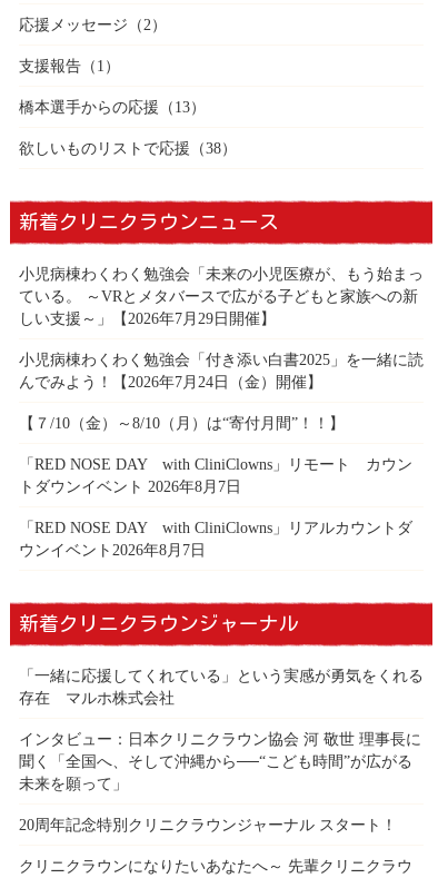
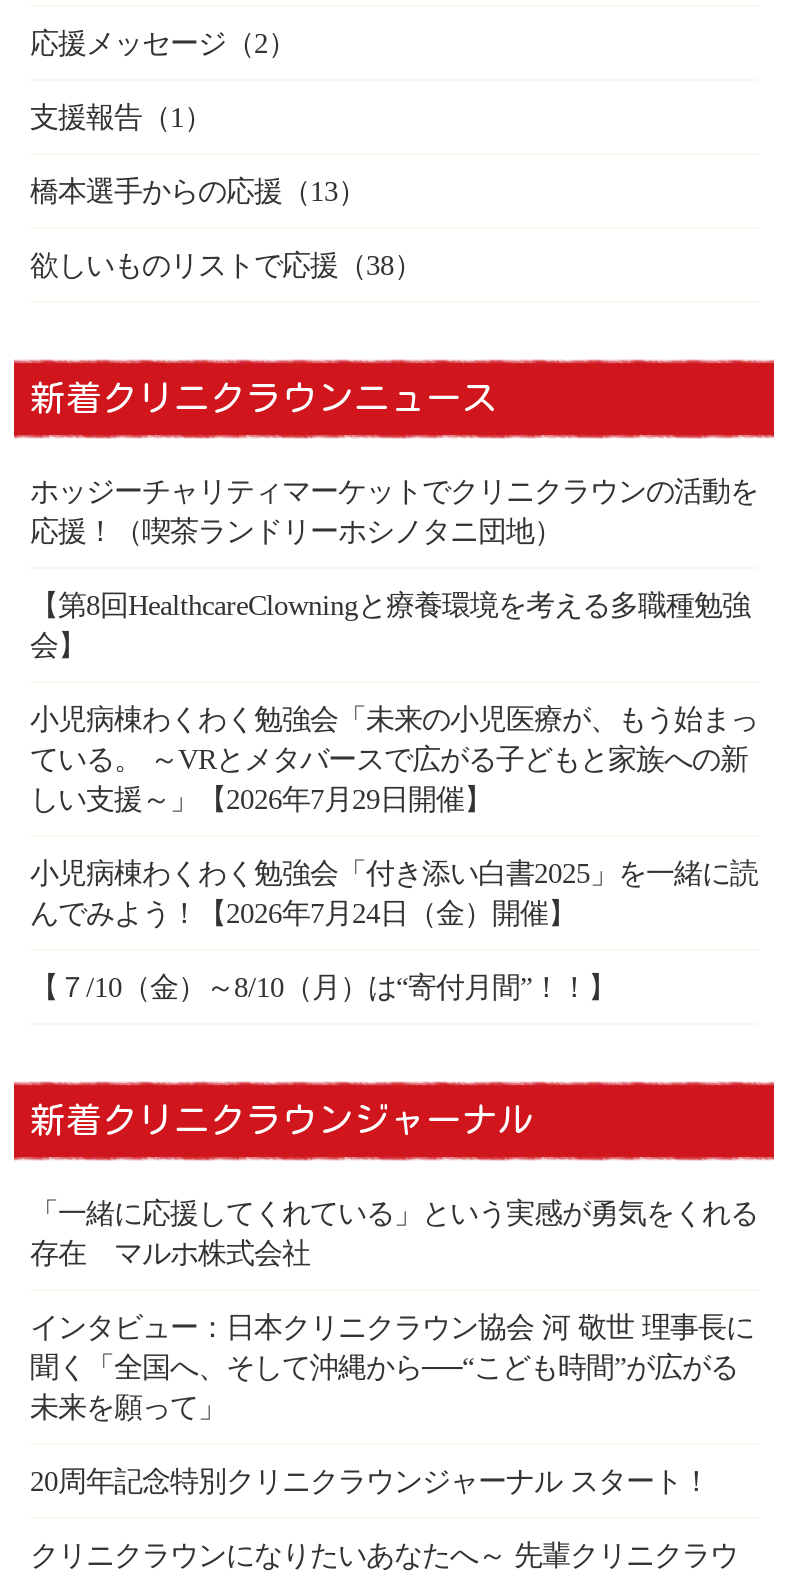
+ ホッジーチャリティマーケットでクリニクラウンの活動を
+ 応援！（喫茶ランドリーホシノタニ団地）
+ 【第8回HealthcareClowningと療養環境を考える多職種勉強
+ 会】

moved down: 小児病棟わくわく勉強会「未来の小児医療が、もう始まっ | ている。 ～VRとメタバースで広がる子どもと家族への新 | しい支援～」【2026年7月29日開催】 | 小児病棟わくわく勉強会「付き添い白書2025」を一緒に読 | んでみよう！【2026年7月24日（金）開催】 | 【７/10（金）～8/10（月）は“寄付月間”！！】

- 「RED NOSE DAY with CliniClowns」リモート カウン
- トダウンイベント 2026年8月7日
- 「RED NOSE DAY with CliniClowns」リアルカウントダ
- ウンイベント2026年8月7日
